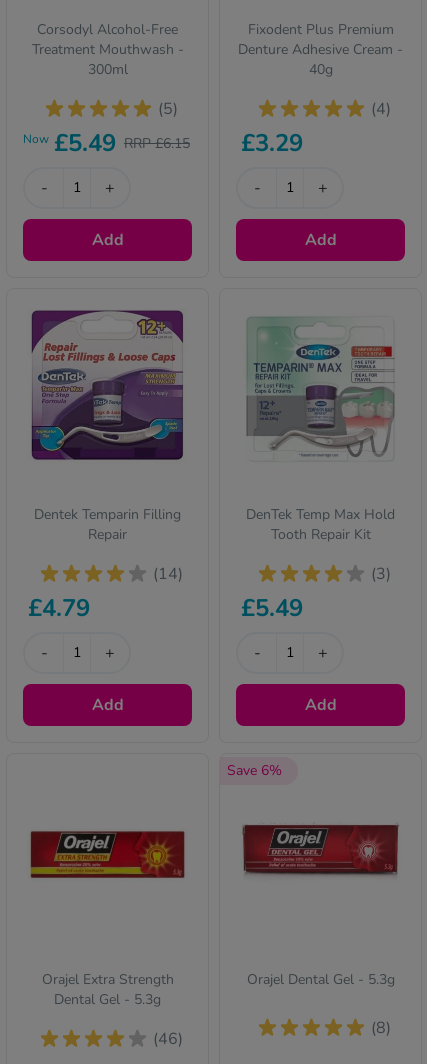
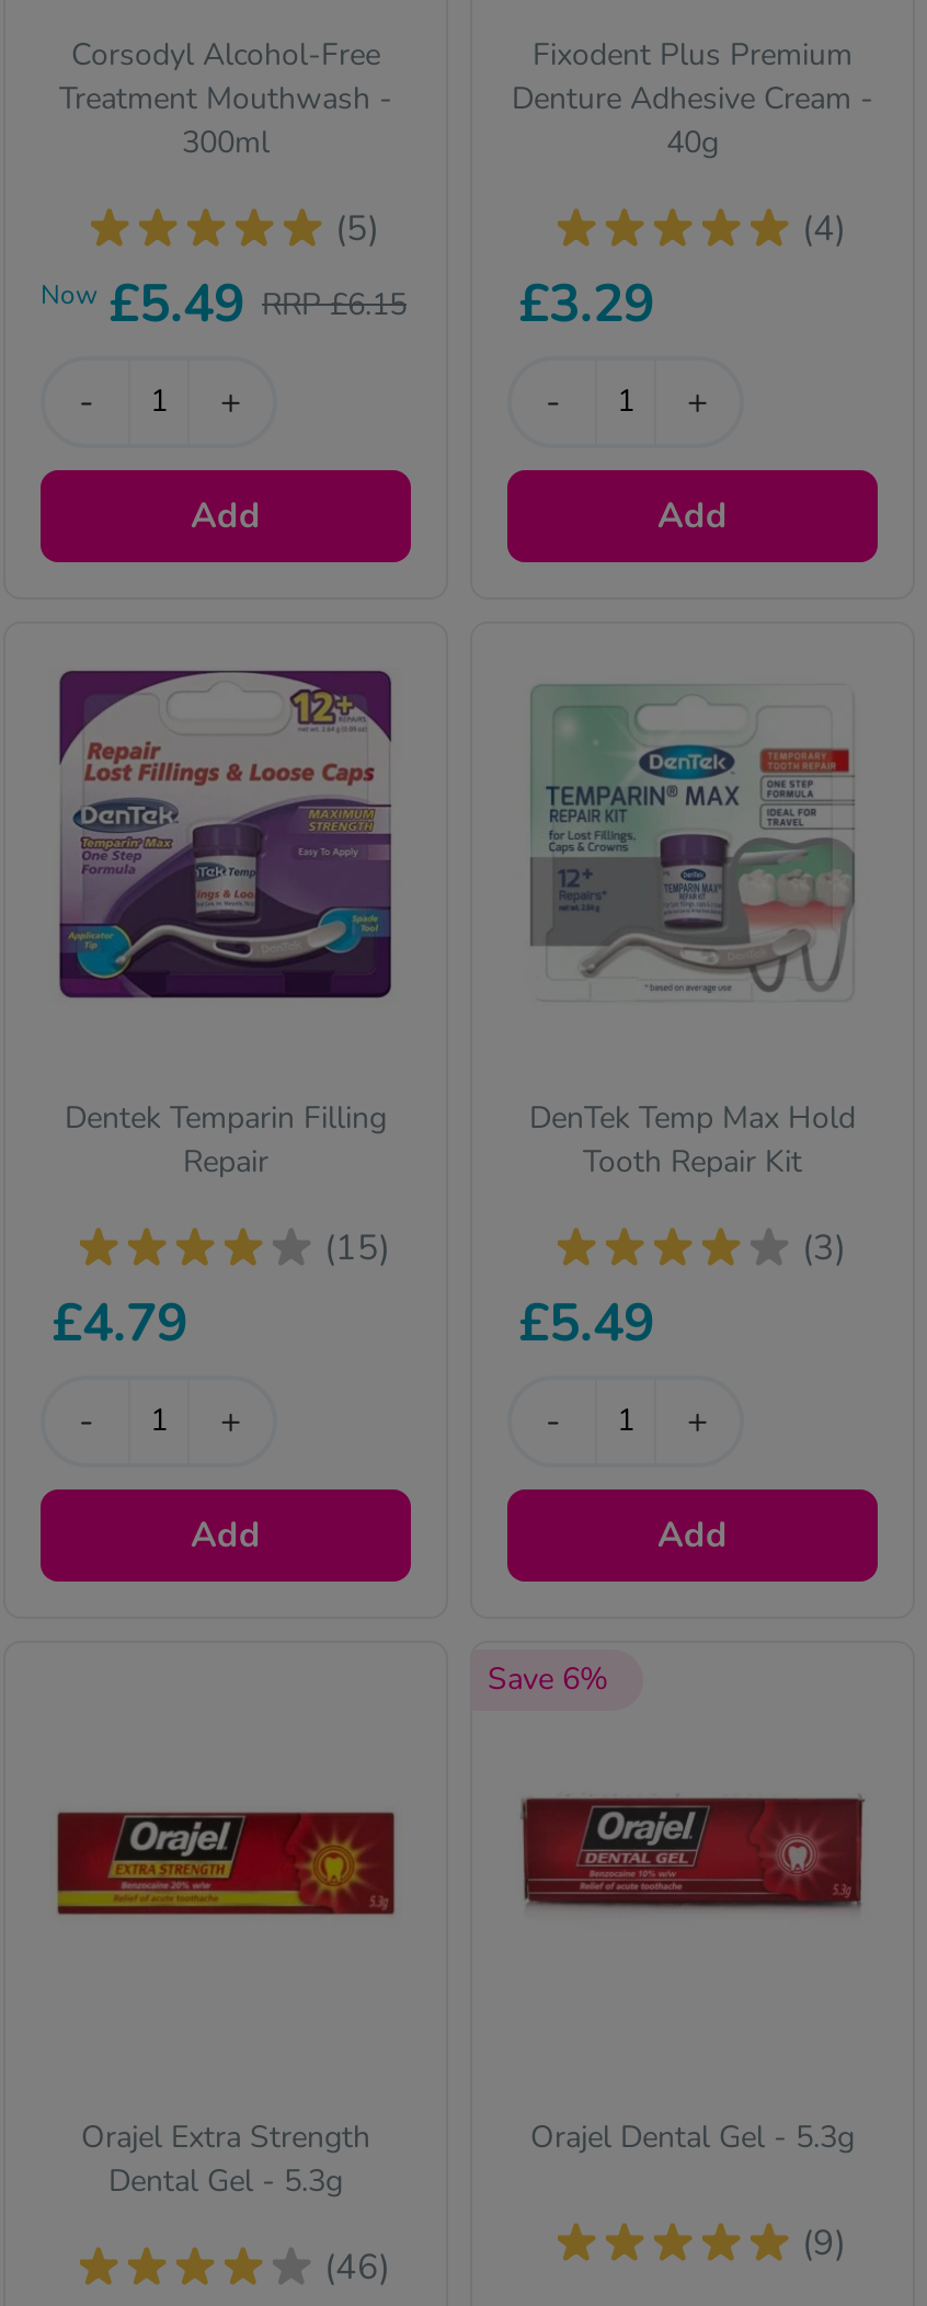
- (14)
+ (15)

- (8)
+ (9)
